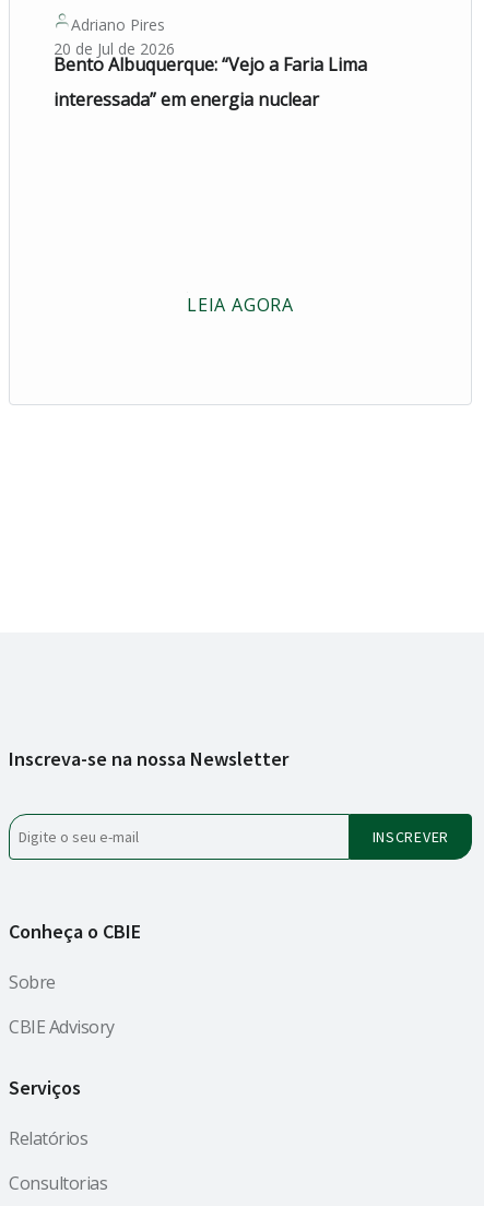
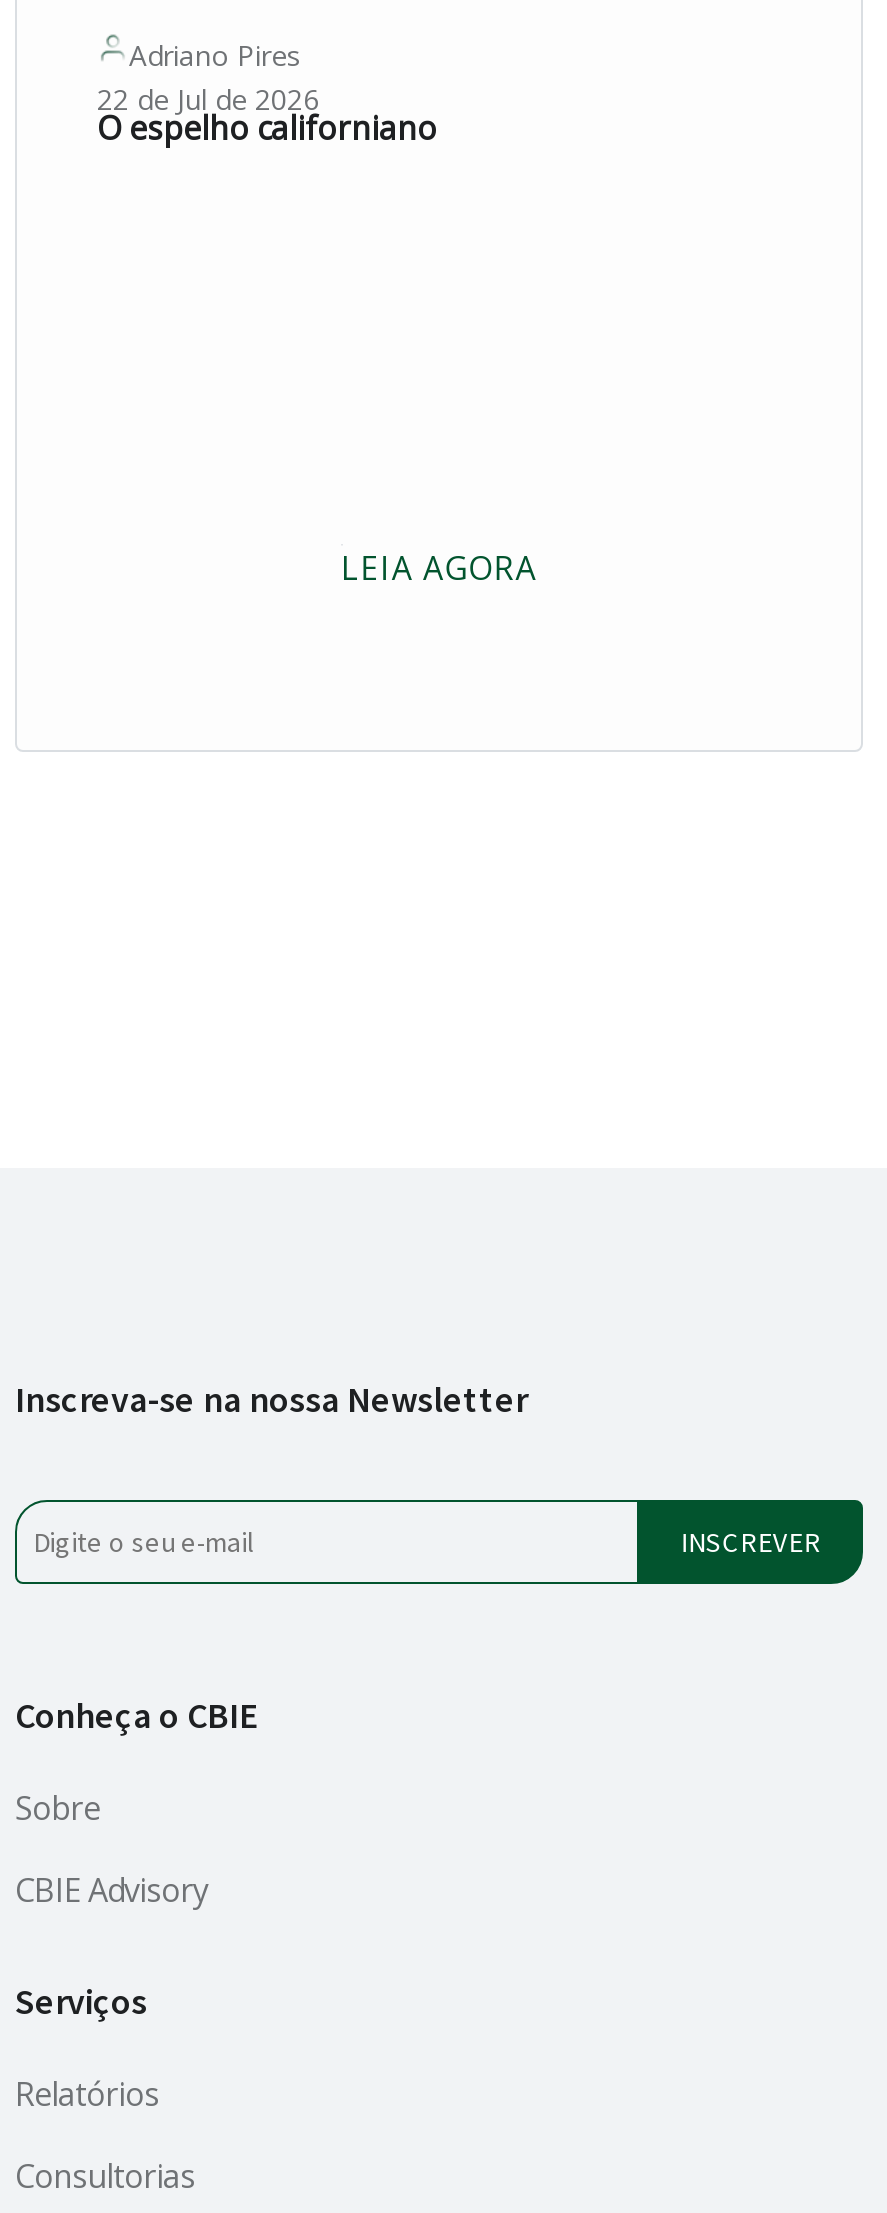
- 20 de Jul de 2026
- Bento Albuquerque: “Vejo a Faria Lima
- interessada” em energia nuclear
+ 22 de Jul de 2026
+ O espelho californiano
